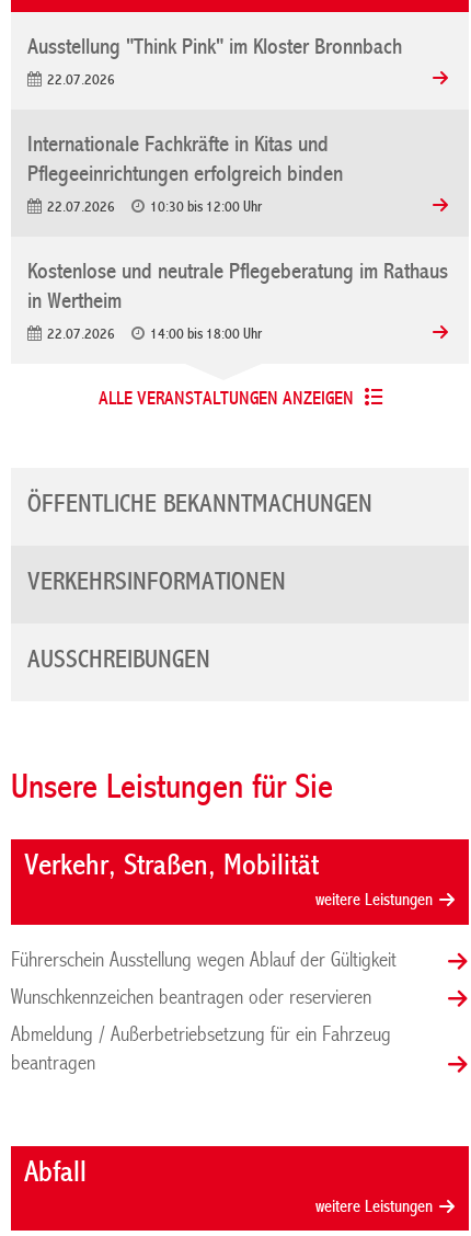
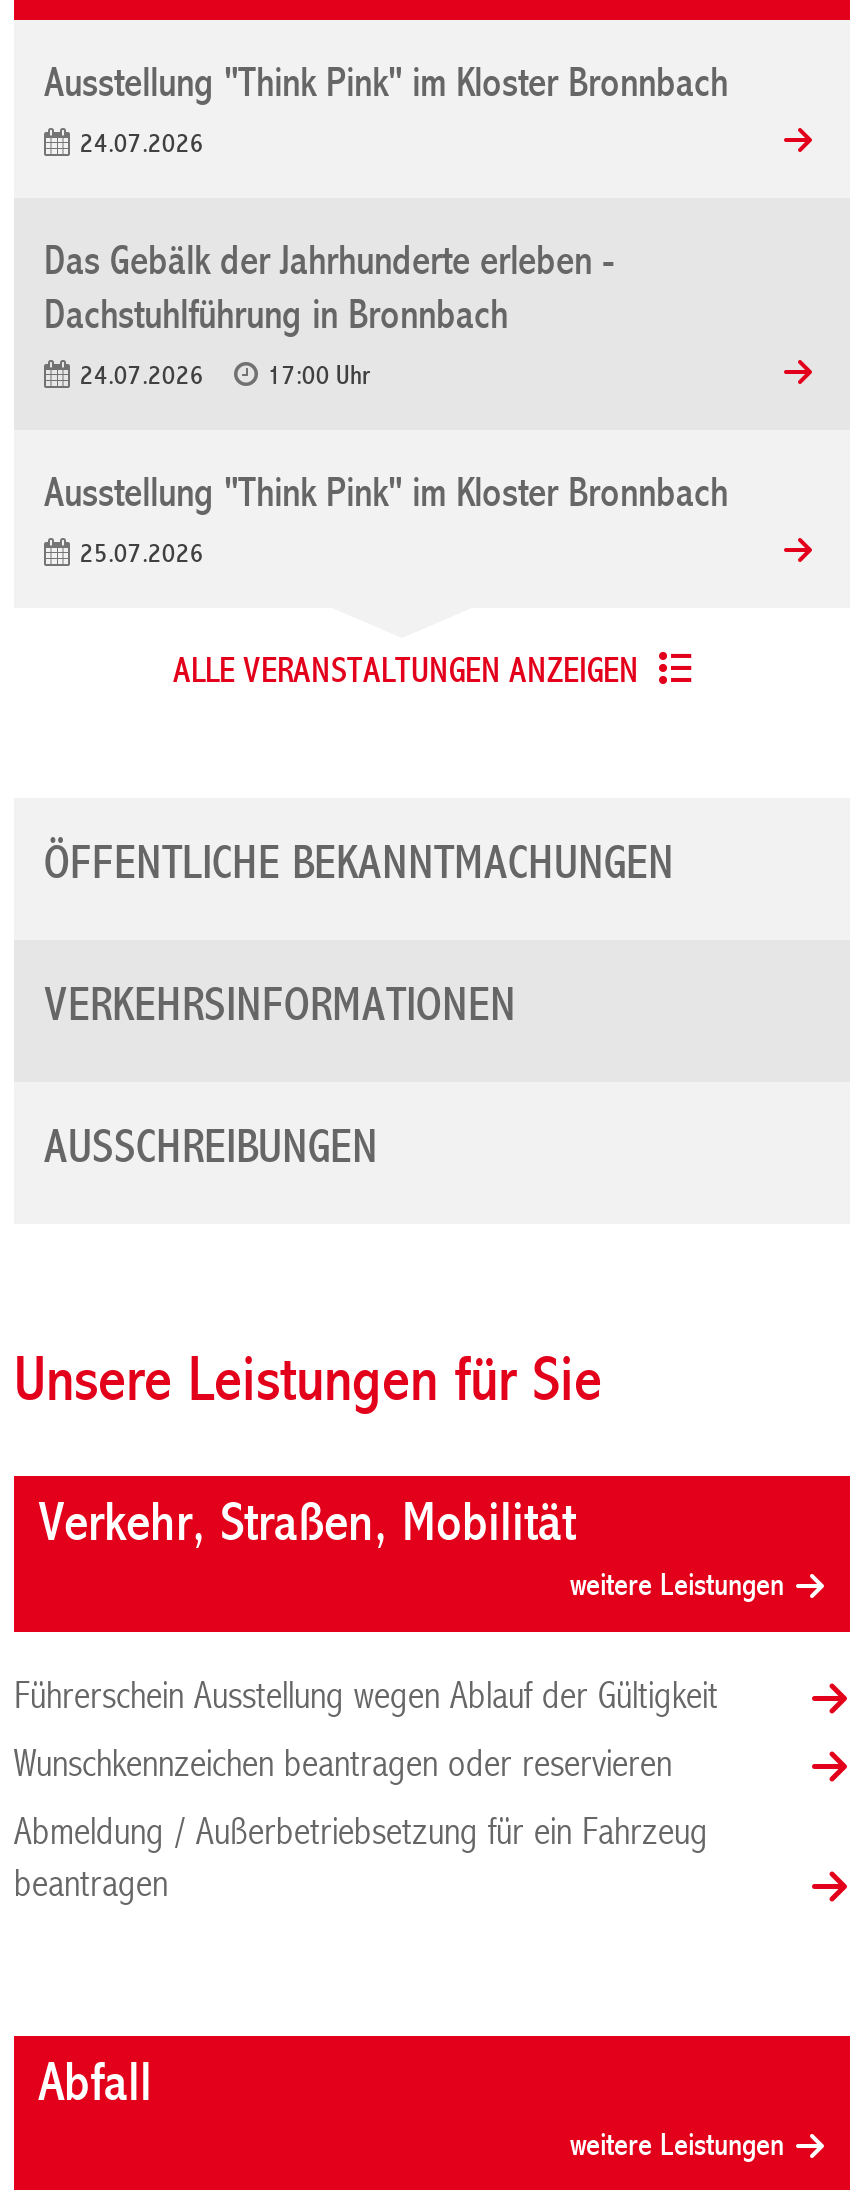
- 22.07.2026
+ 24.07.2026

- Internationale Fachkräfte in Kitas und
- Pflegeeinrichtungen erfolgreich binden
+ Das Gebälk der Jahrhunderte erleben -
+ Dachstuhlführung in Bronnbach

- 22.07.2026
- 10:30 bis 12:00 Uhr
+ 24.07.2026
+ 17:00 Uhr

- Kostenlose und neutrale Pflegeberatung im Rathaus
- in Wertheim
+ Ausstellung "Think Pink" im Kloster Bronnbach

- 22.07.2026
- 14:00 bis 18:00 Uhr
+ 25.07.2026
